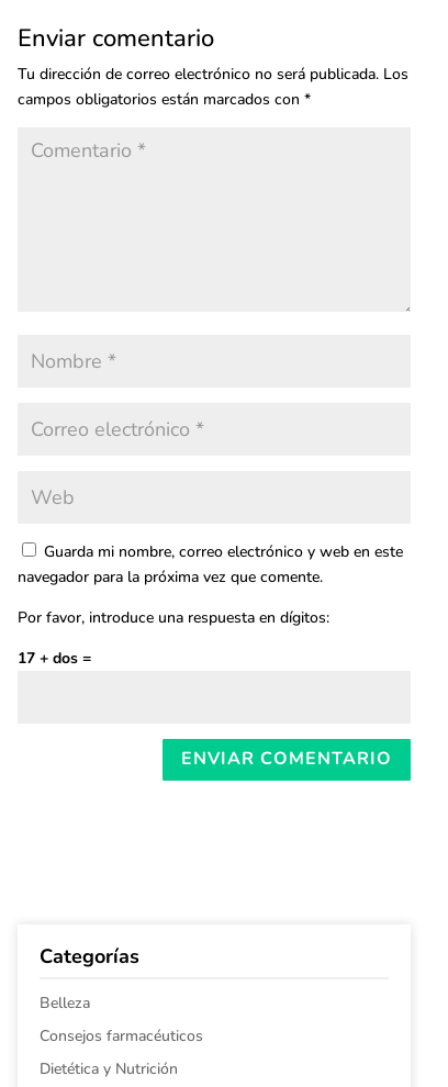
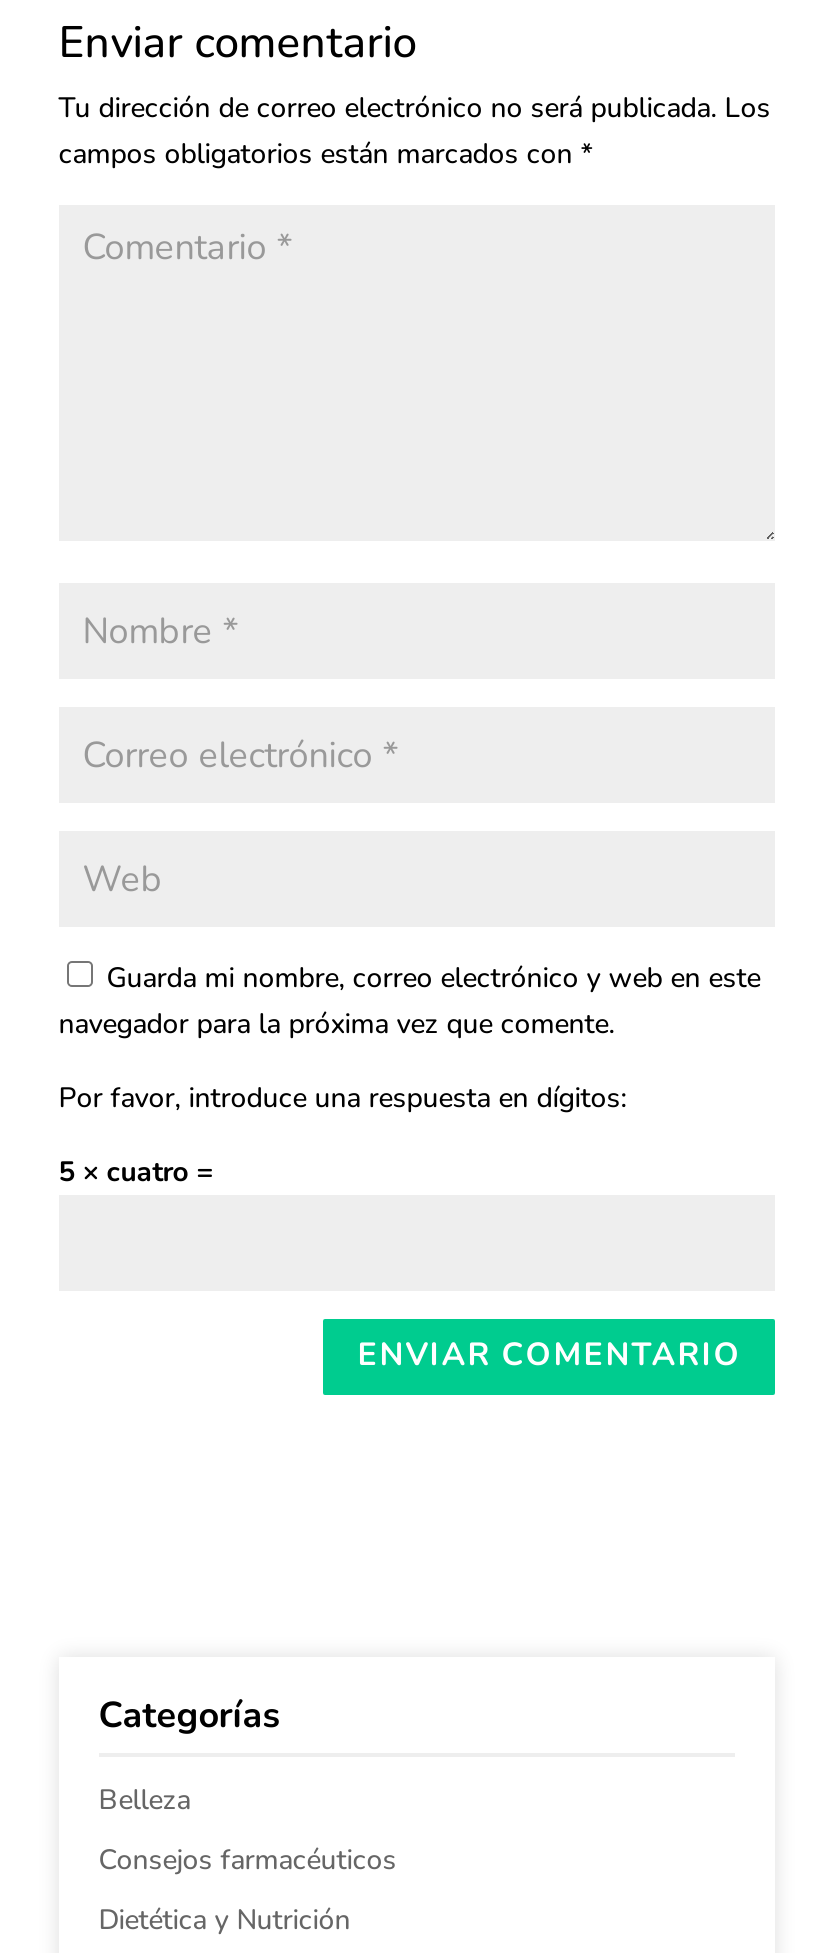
- 17 + dos =
+ 5 × cuatro =
